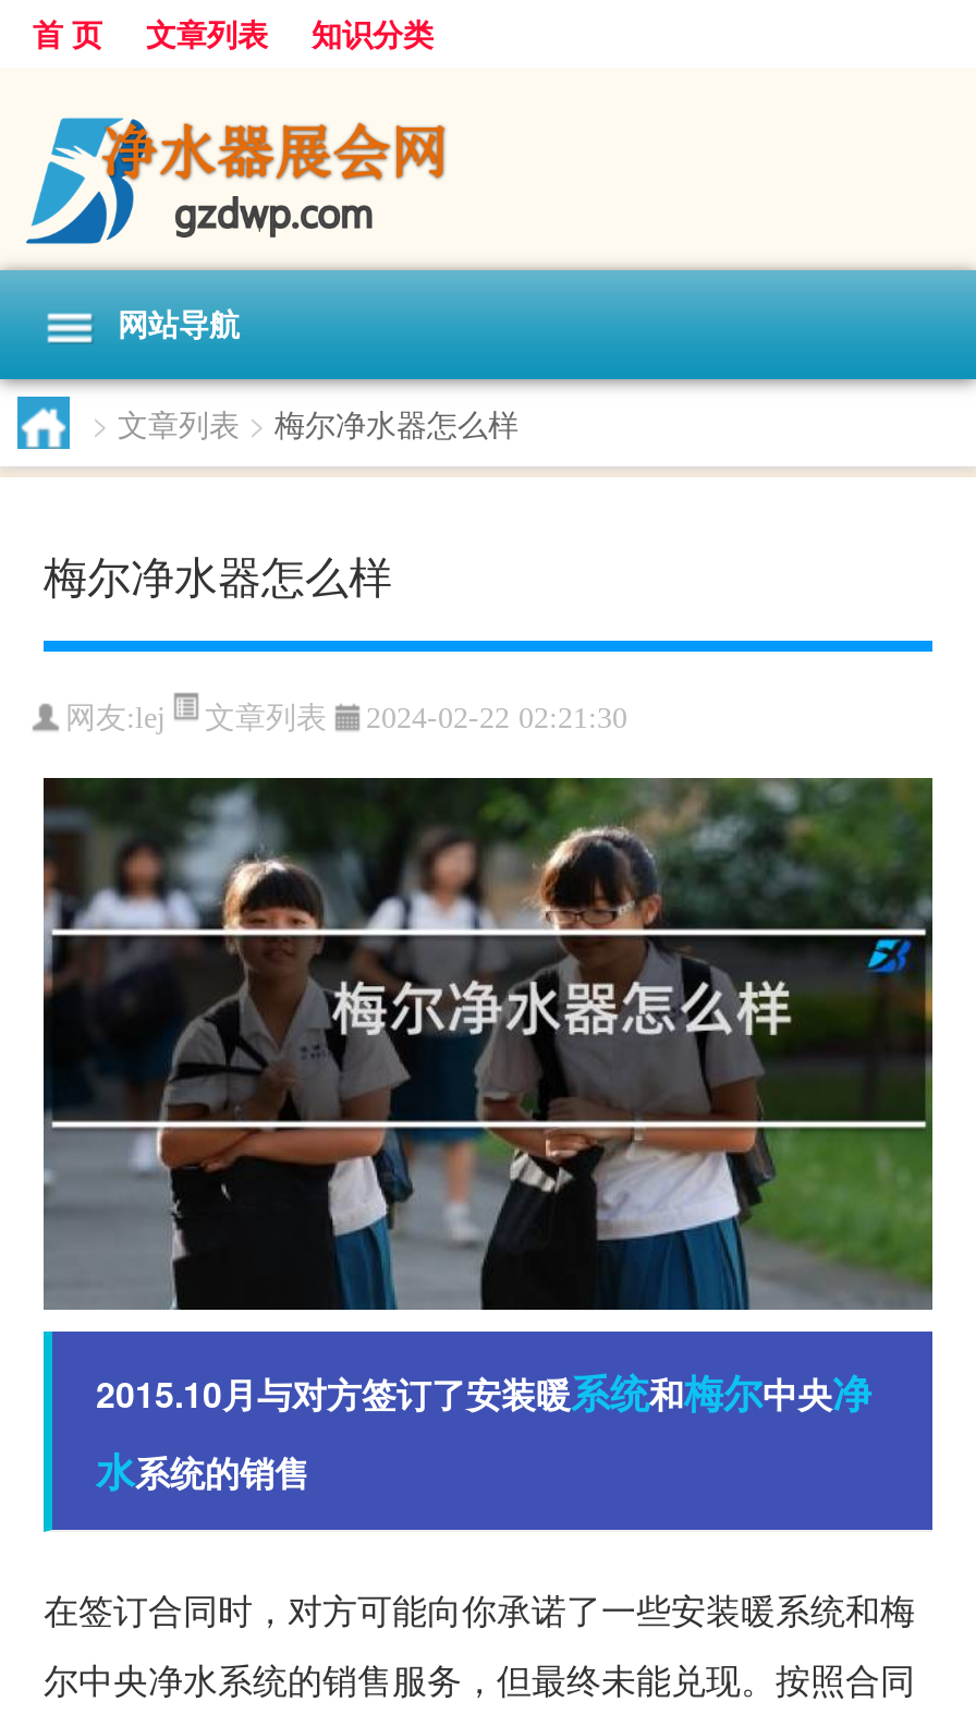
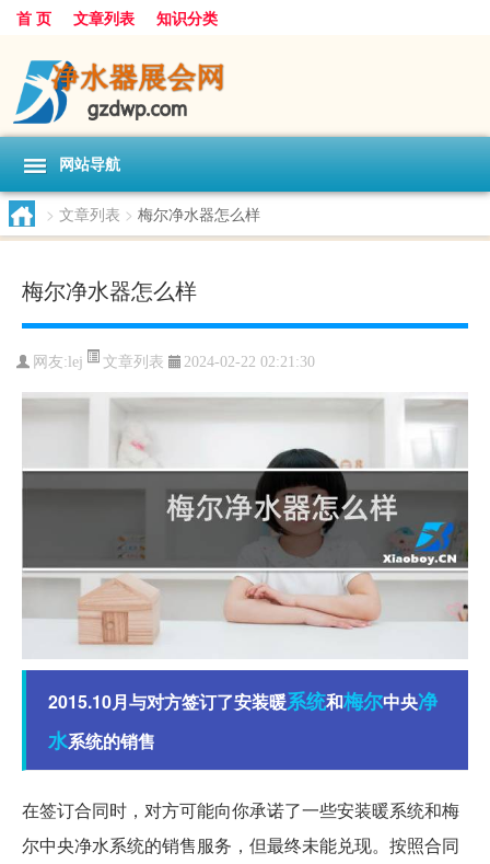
- [image]
+ [image]
